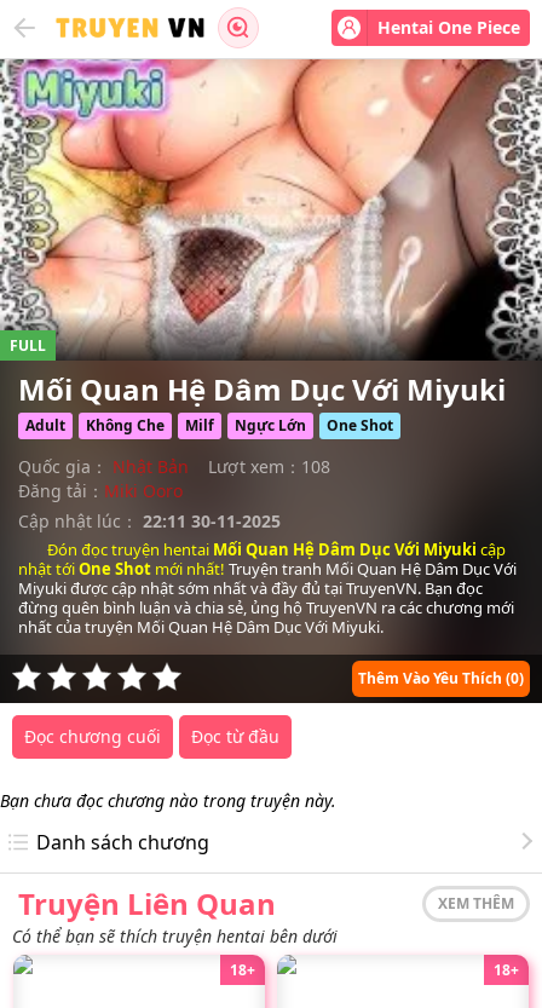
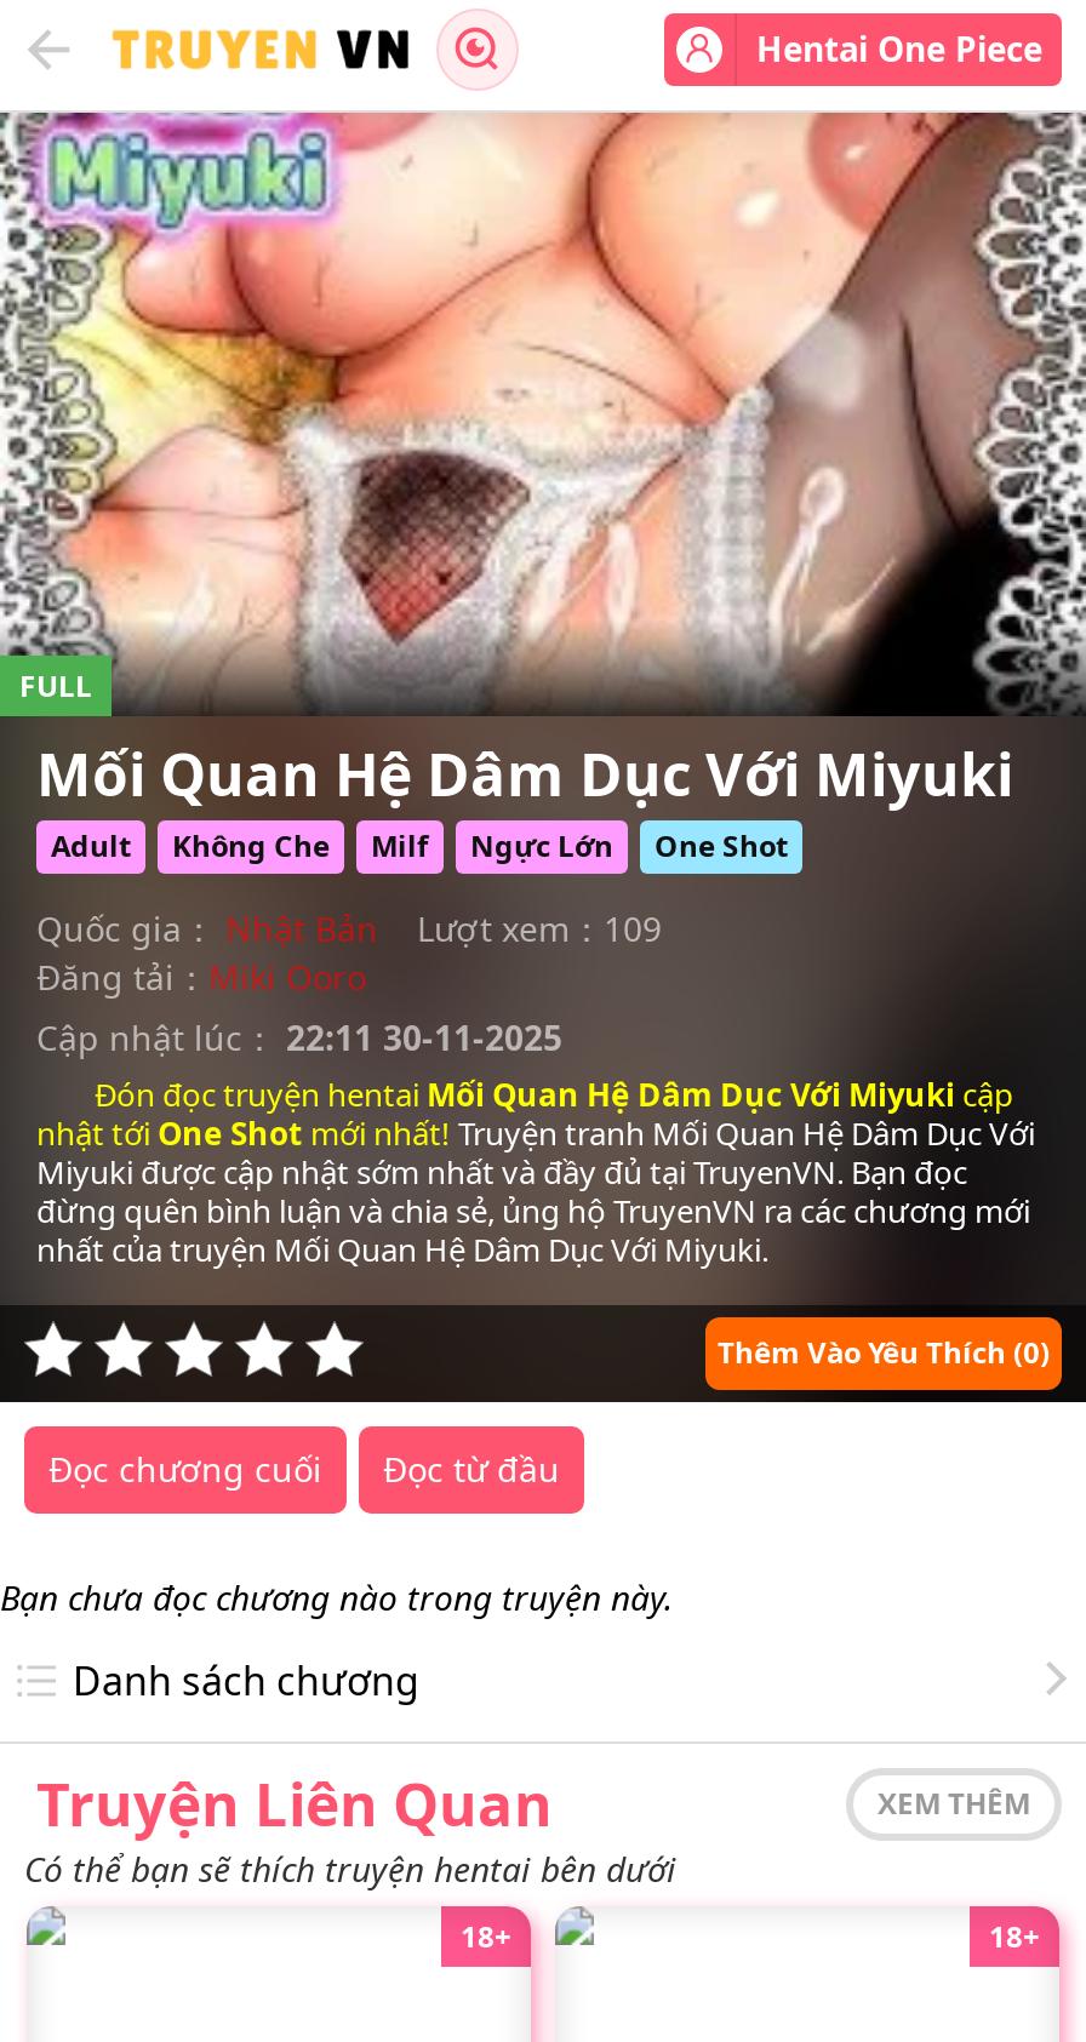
- Lượt xem：108
+ Lượt xem：109
